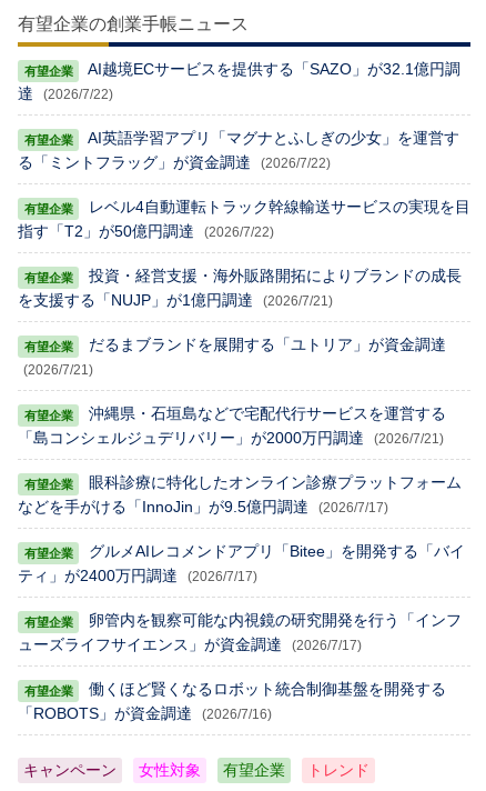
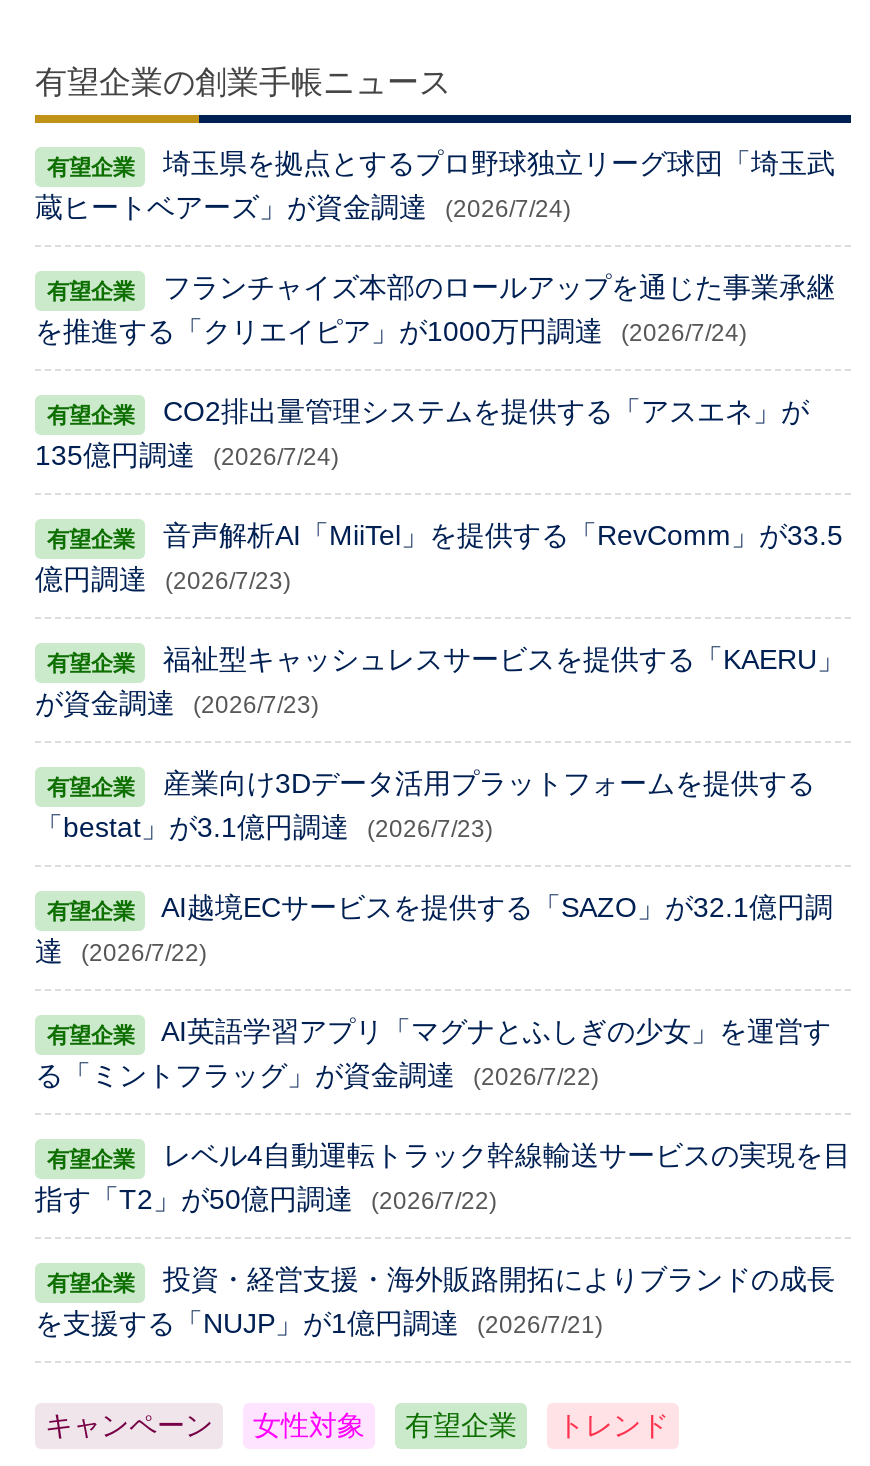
+ 埼玉県を拠点とするプロ野球独立リーグ球団「埼玉武
+ 蔵ヒートベアーズ」が資金調達
+ (2026/7/24)
+ フランチャイズ本部のロールアップを通じた事業承継
+ を推進する「クリエイピア」が1000万円調達
+ (2026/7/24)
+ CO2排出量管理システムを提供する「アスエネ」が
+ 135億円調達
+ (2026/7/24)
+ 音声解析AI「MiiTel」を提供する「RevComm」が33.5
+ 億円調達
+ (2026/7/23)
+ 福祉型キャッシュレスサービスを提供する「KAERU」
+ が資金調達
+ (2026/7/23)
+ 産業向け3Dデータ活用プラットフォームを提供する
+ 「bestat」が3.1億円調達
+ (2026/7/23)

moved down: AI越境ECサービスを提供する「SAZO」が32.1億円調 | 達 | (2026/7/22) | ... | を支援する「NUJP」が1億円調達 | (2026/7/21)

- だるまブランドを展開する「ユトリア」が資金調達
- (2026/7/21)
- 沖縄県・石垣島などで宅配代行サービスを運営する
- 「島コンシェルジュデリバリー」が2000万円調達
- (2026/7/21)
- 眼科診療に特化したオンライン診療プラットフォーム
- などを手がける「InnoJin」が9.5億円調達
- (2026/7/17)
- グルメAIレコメンドアプリ「Bitee」を開発する「バイ
- ティ」が2400万円調達
- (2026/7/17)
- 卵管内を観察可能な内視鏡の研究開発を行う「インフ
- ューズライフサイエンス」が資金調達
- (2026/7/17)
- 働くほど賢くなるロボット統合制御基盤を開発する
- 「ROBOTS」が資金調達
- (2026/7/16)
